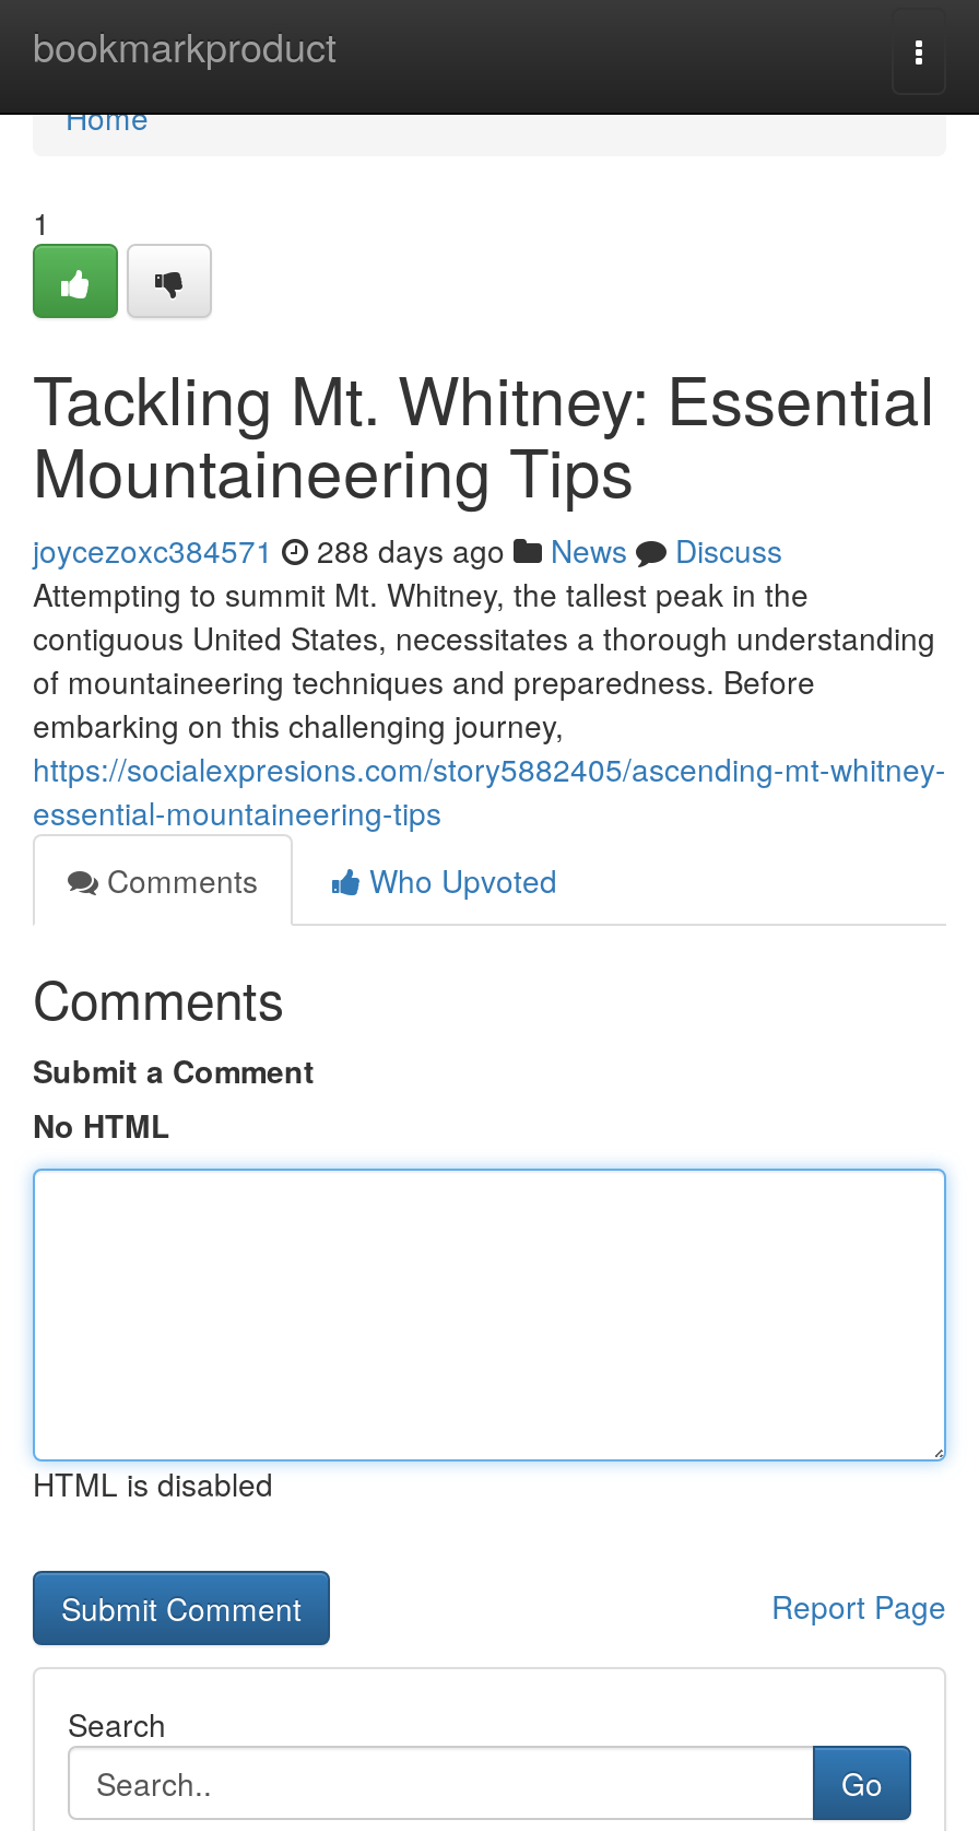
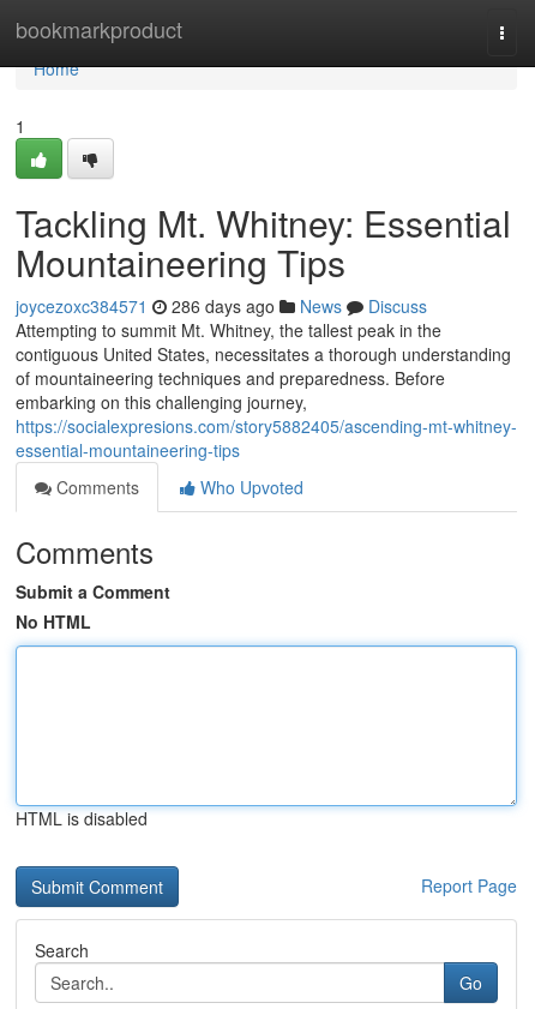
- joycezoxc384571 288 days ago News Discuss
+ joycezoxc384571 286 days ago News Discuss
